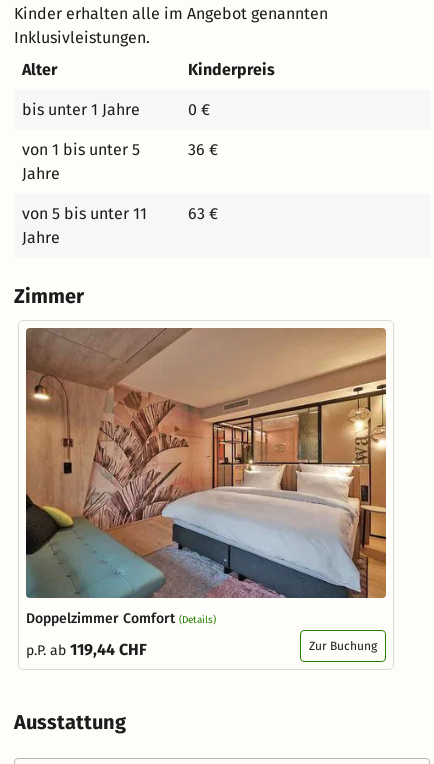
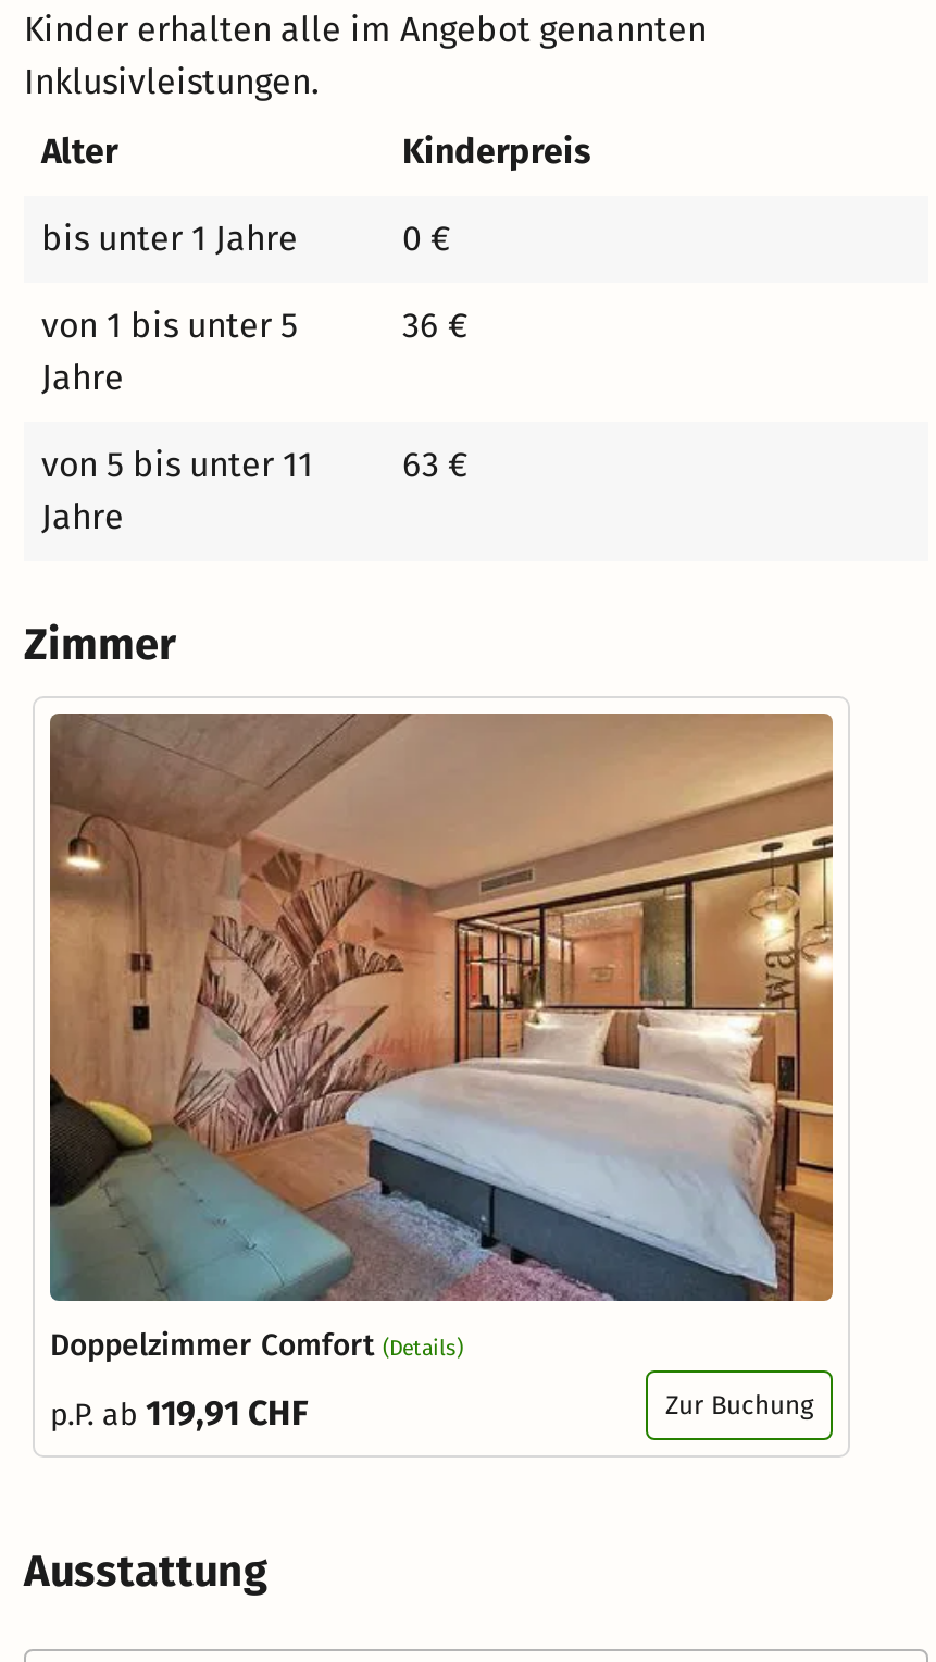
- p.P. ab 119,44 CHF
+ p.P. ab 119,91 CHF
